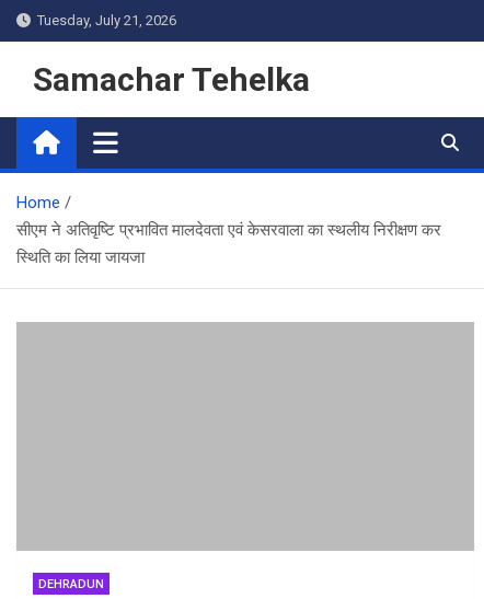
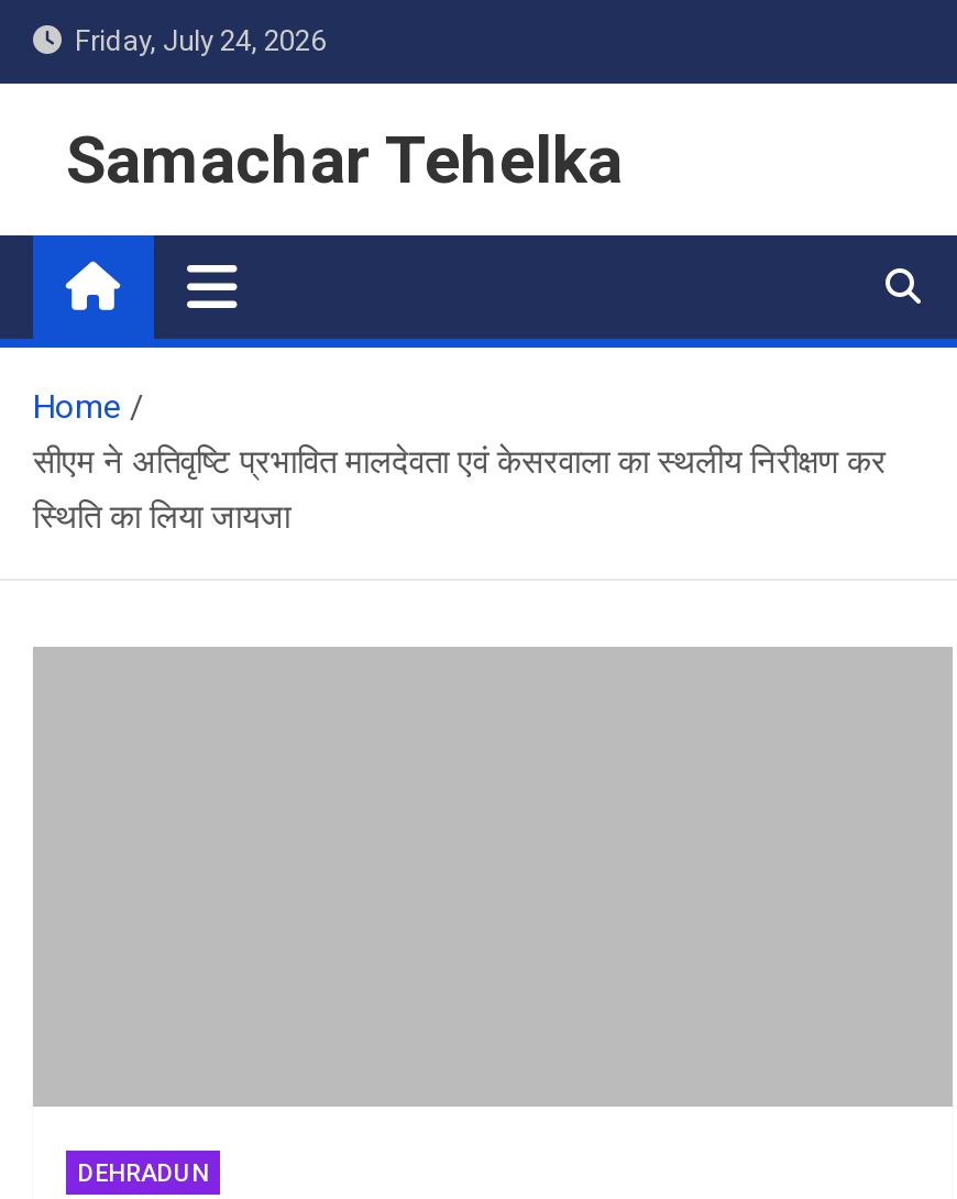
- Tuesday, July 21, 2026
+ Friday, July 24, 2026
